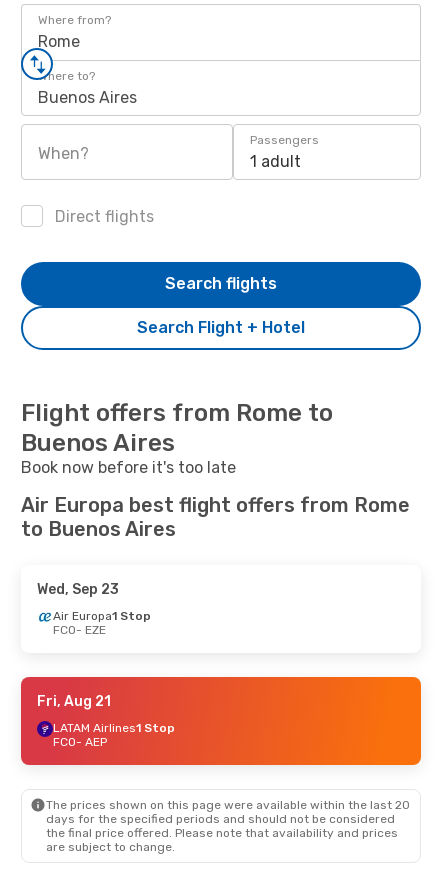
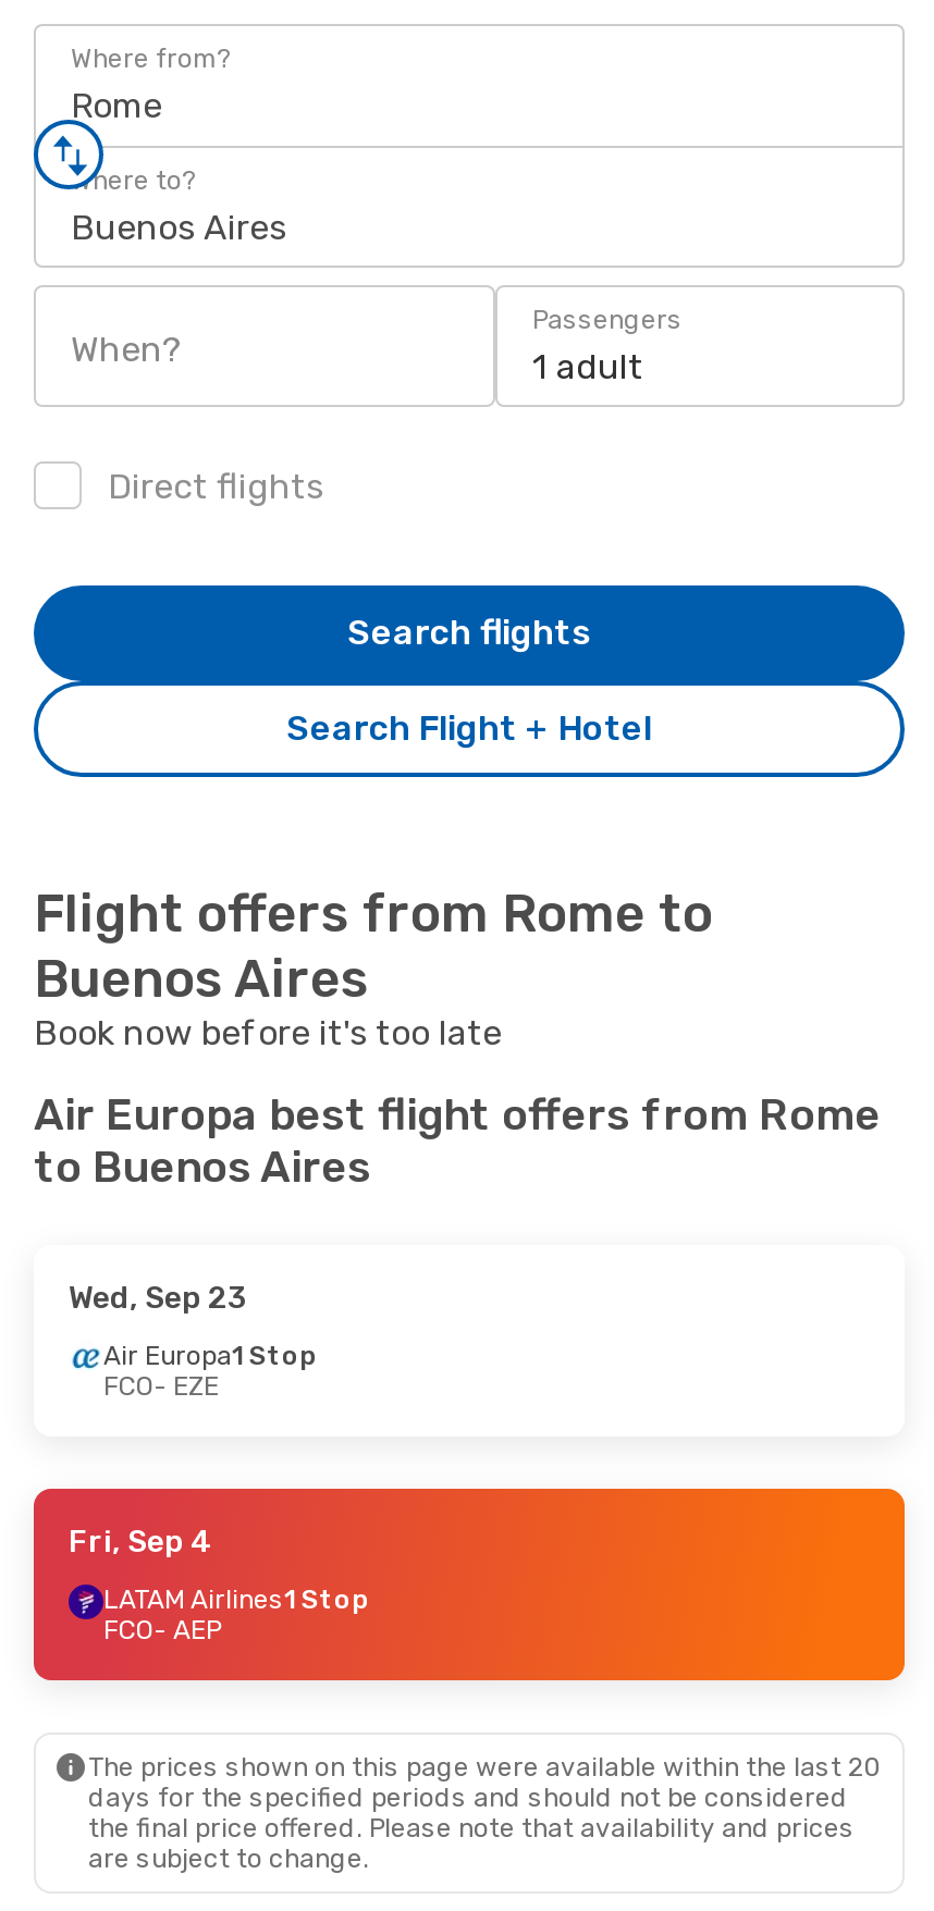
- Fri, Aug 21
+ Fri, Sep 4
